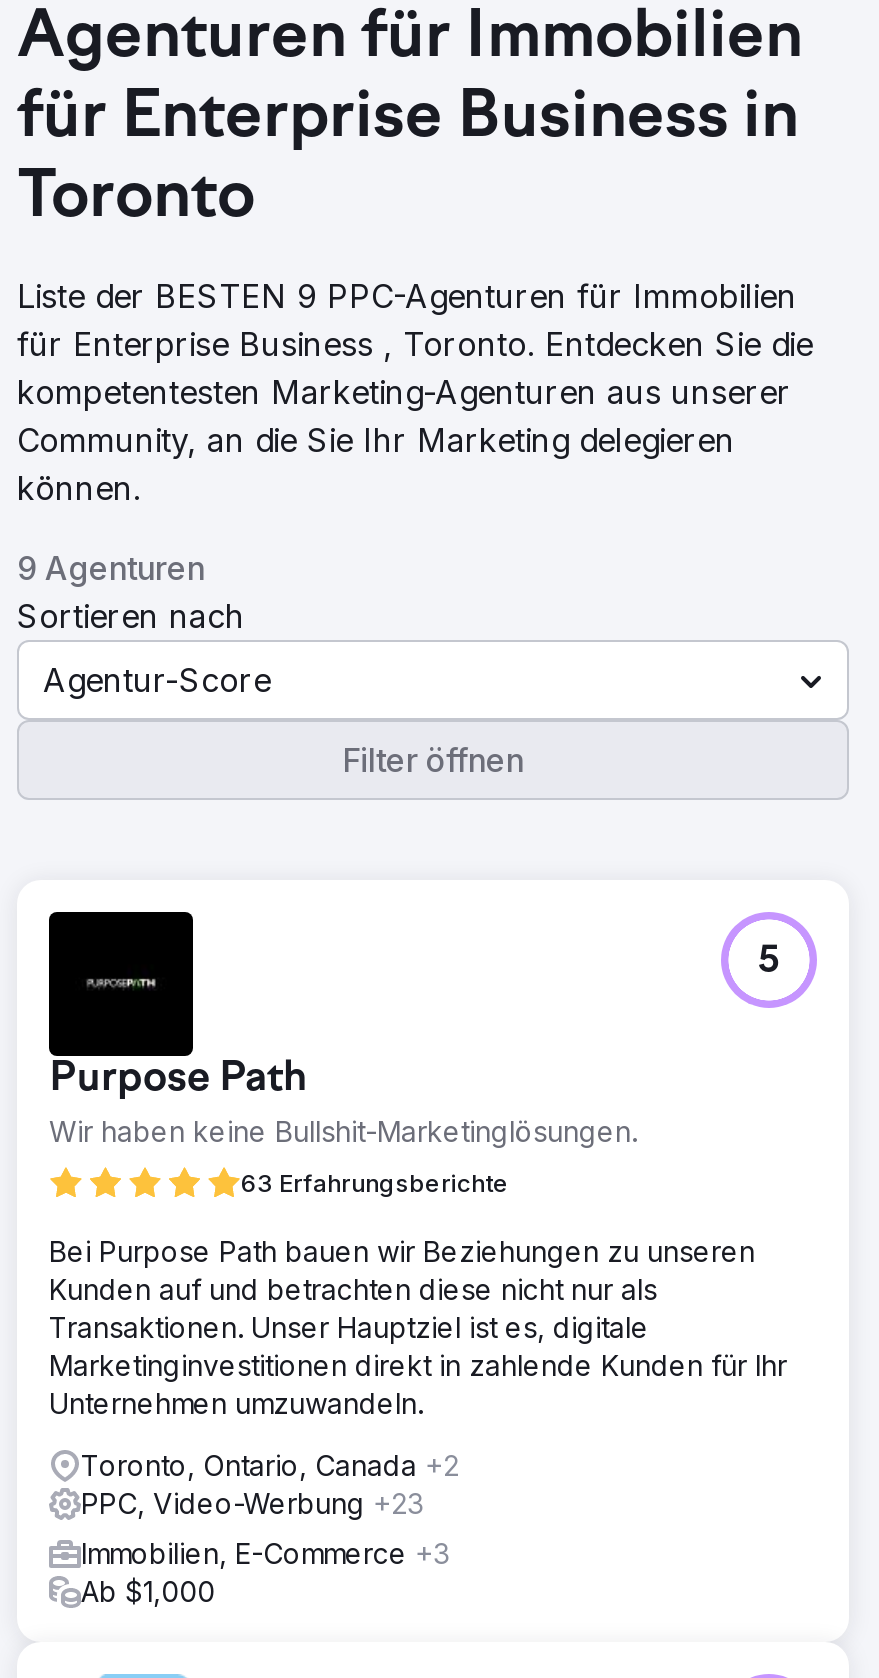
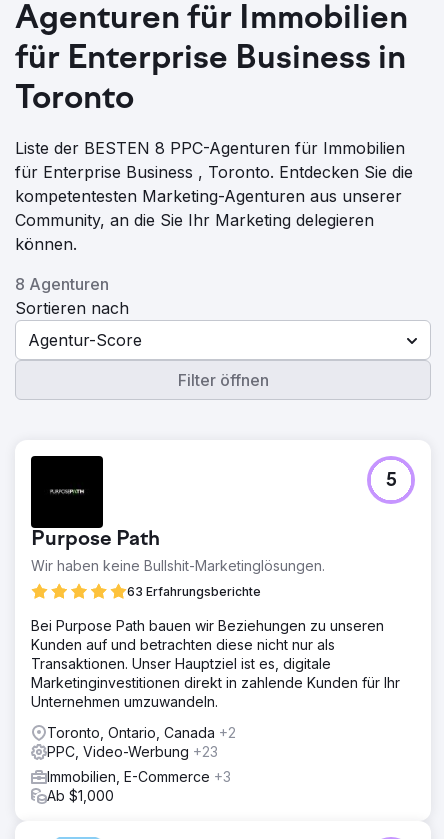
- Liste der BESTEN 9 PPC-Agenturen für Immobilien
+ Liste der BESTEN 8 PPC-Agenturen für Immobilien

- 9 Agenturen
+ 8 Agenturen
